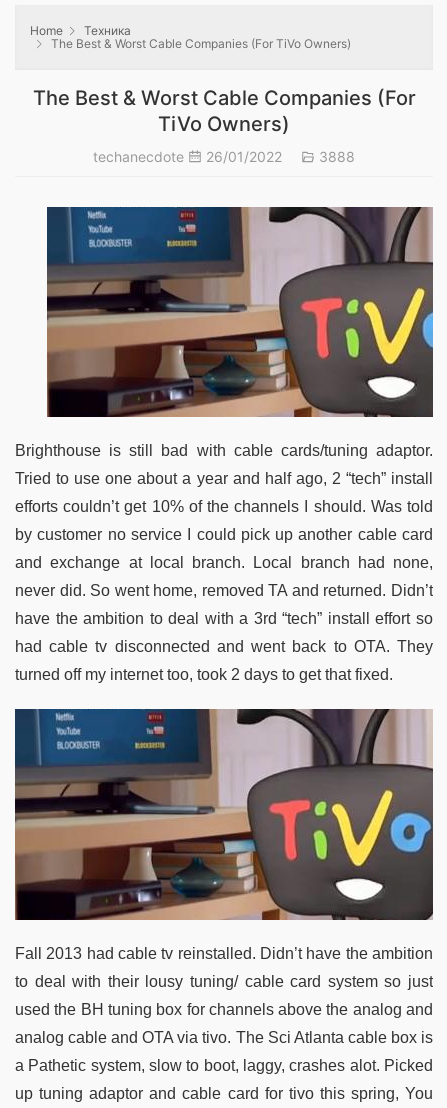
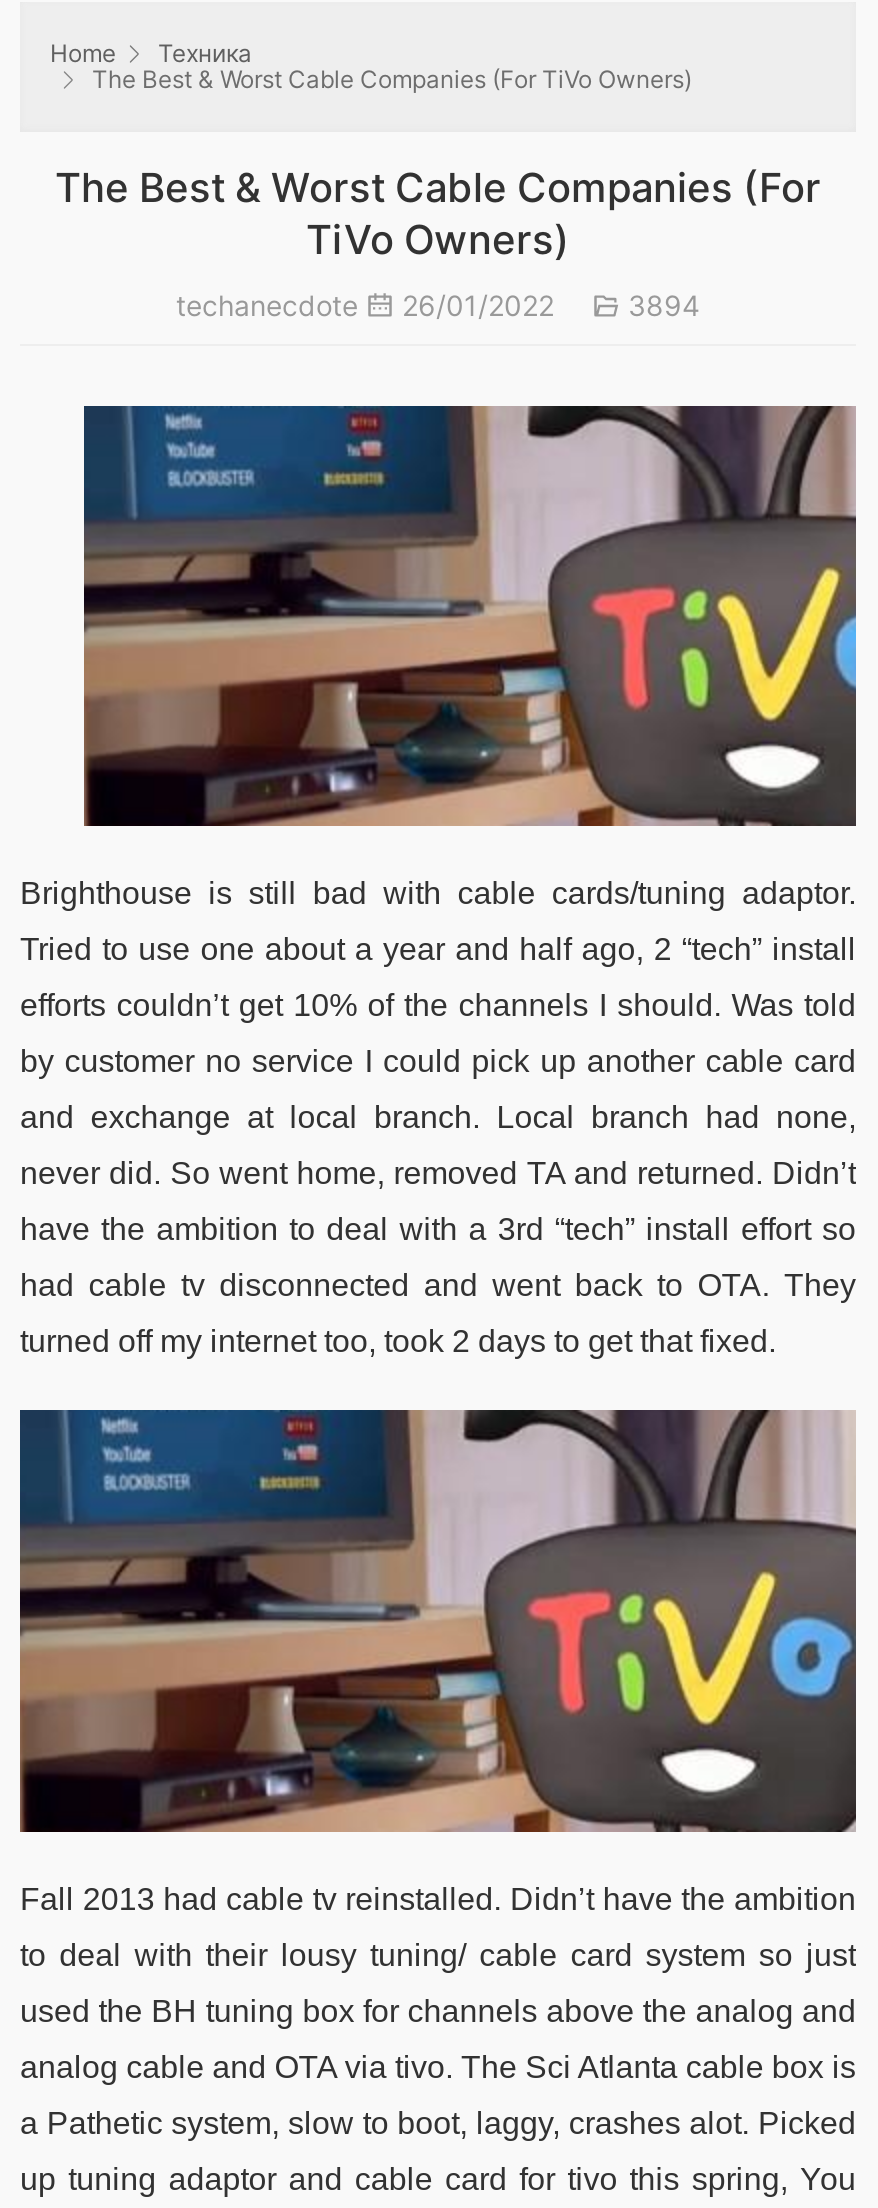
- techanecdote 26/01/2022 3888
+ techanecdote 26/01/2022 3894
